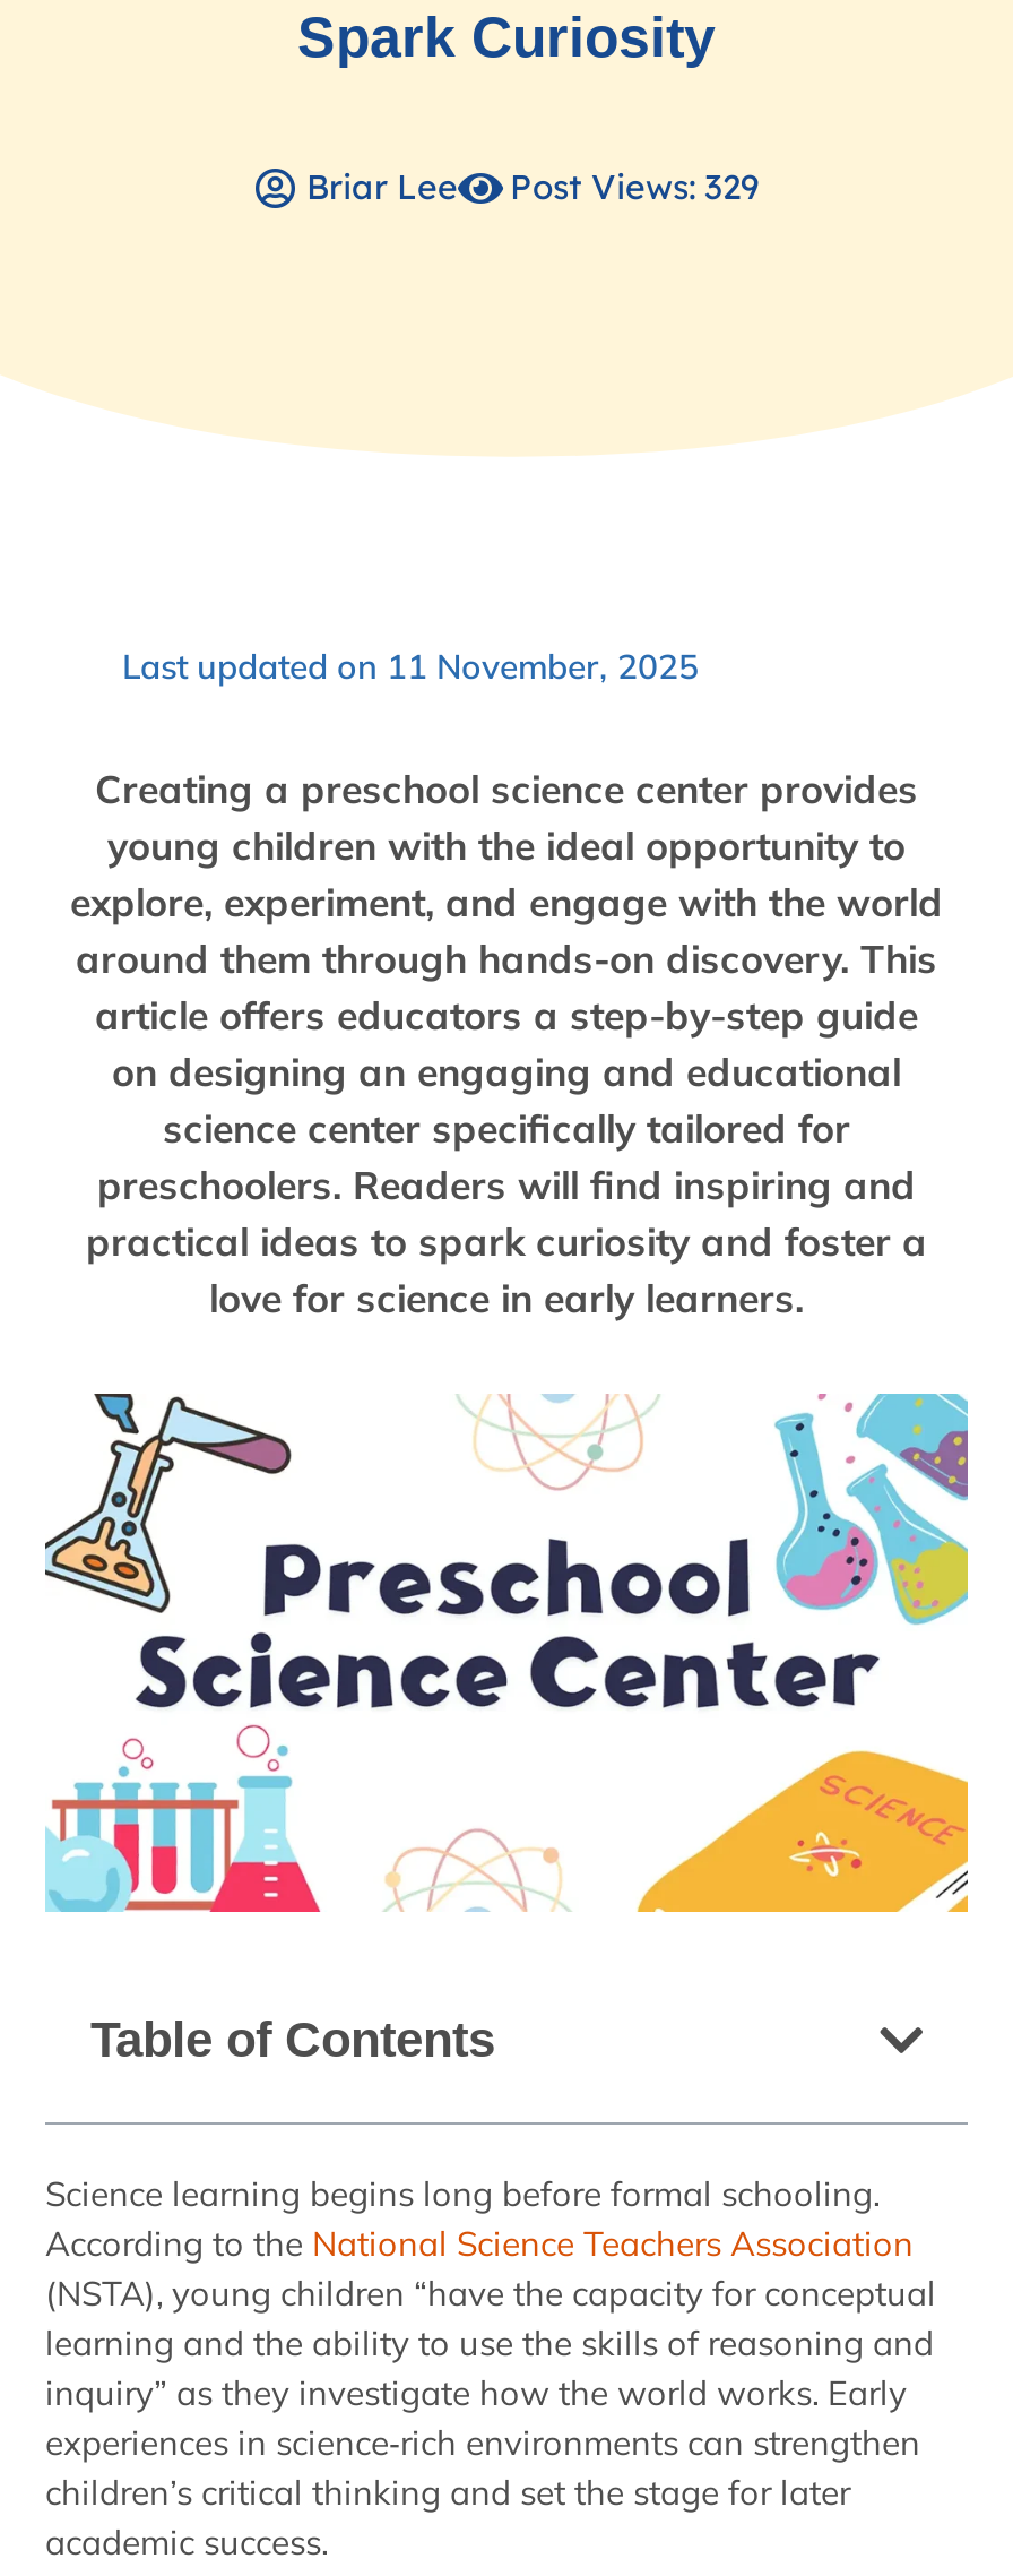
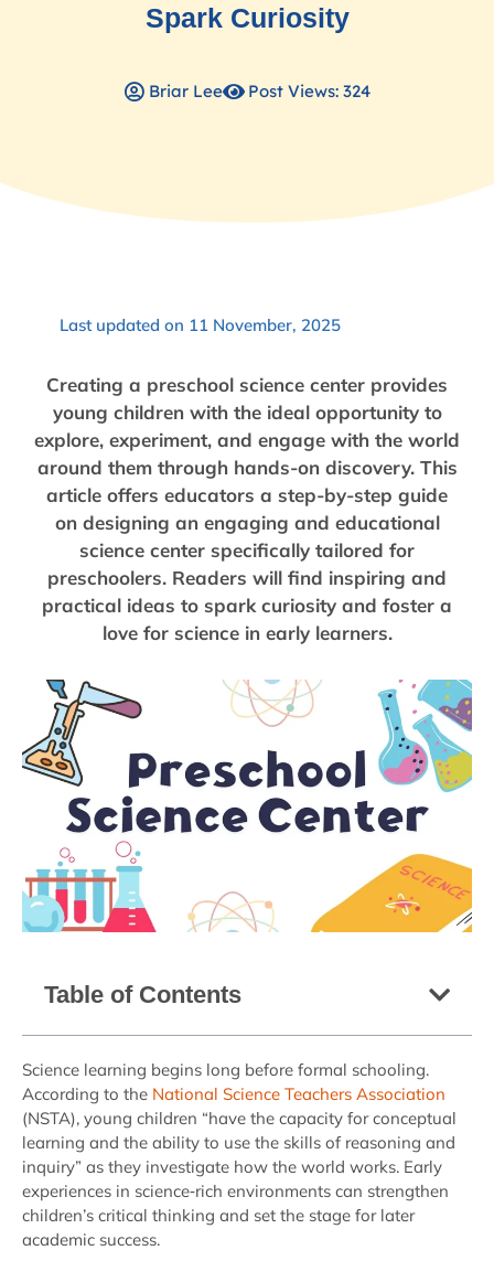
- Briar Lee Post Views: 329
+ Briar Lee Post Views: 324
